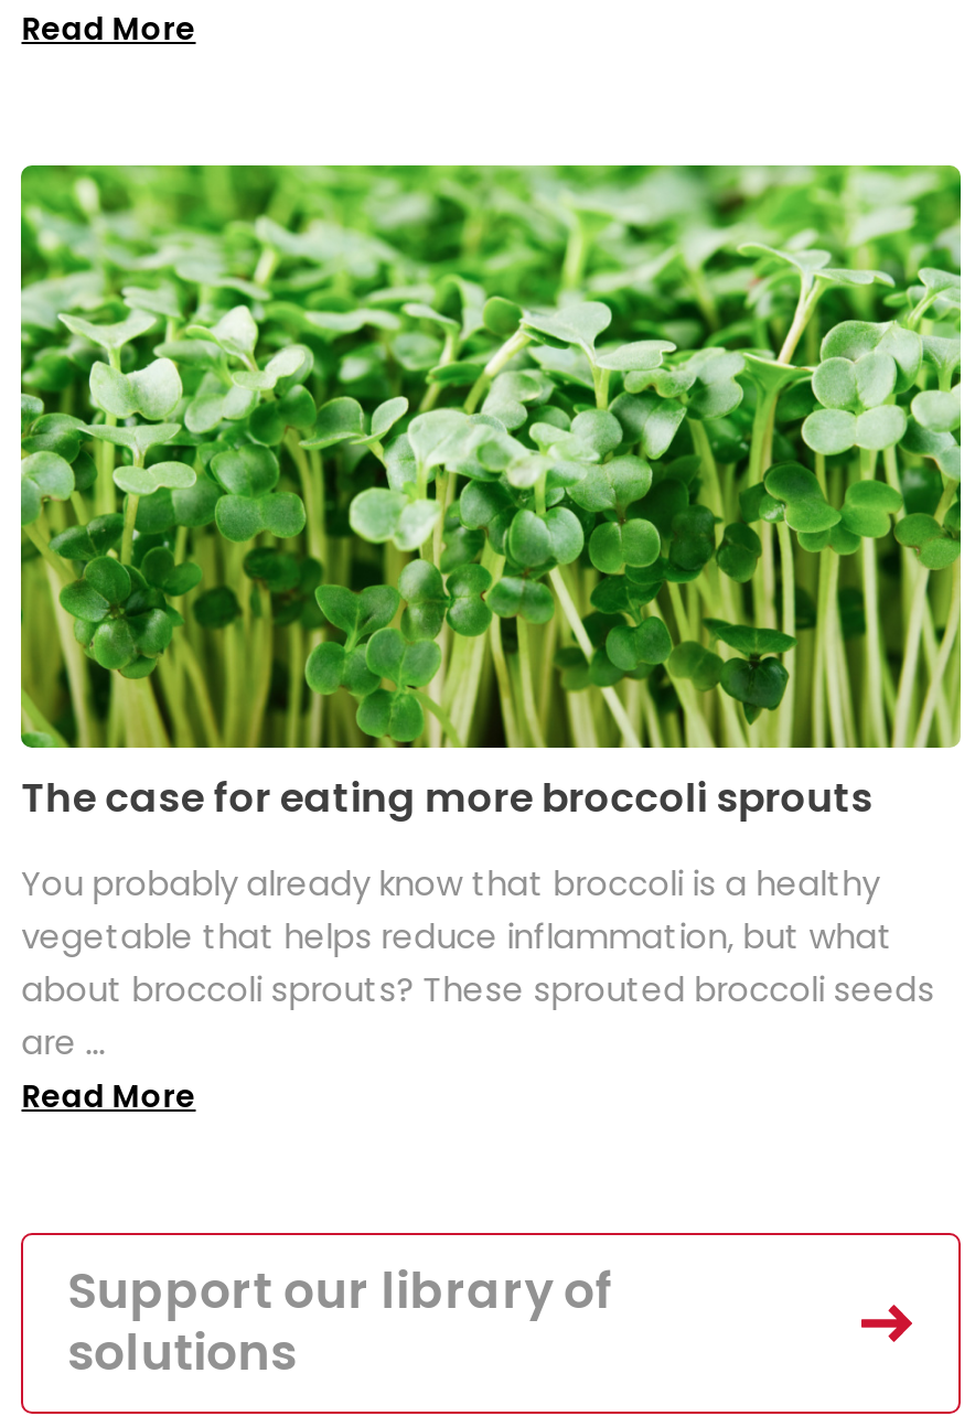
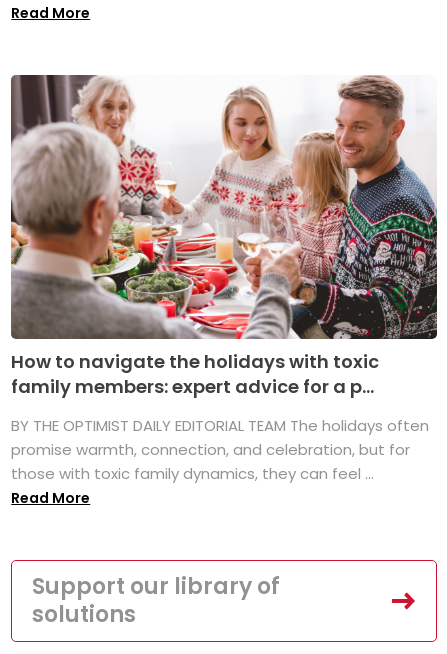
- [image]
- The case for eating more broccoli sprouts
+ [image]
+ How to navigate the holidays with toxic
+ family members: expert advice for a p...

- You probably already know that broccoli is a healthy
- vegetable that helps reduce inflammation, but what
- about broccoli sprouts? These sprouted broccoli seeds
- are ...
+ BY THE OPTIMIST DAILY EDITORIAL TEAM The holidays often
+ promise warmth, connection, and celebration, but for
+ those with toxic family dynamics, they can feel ...
